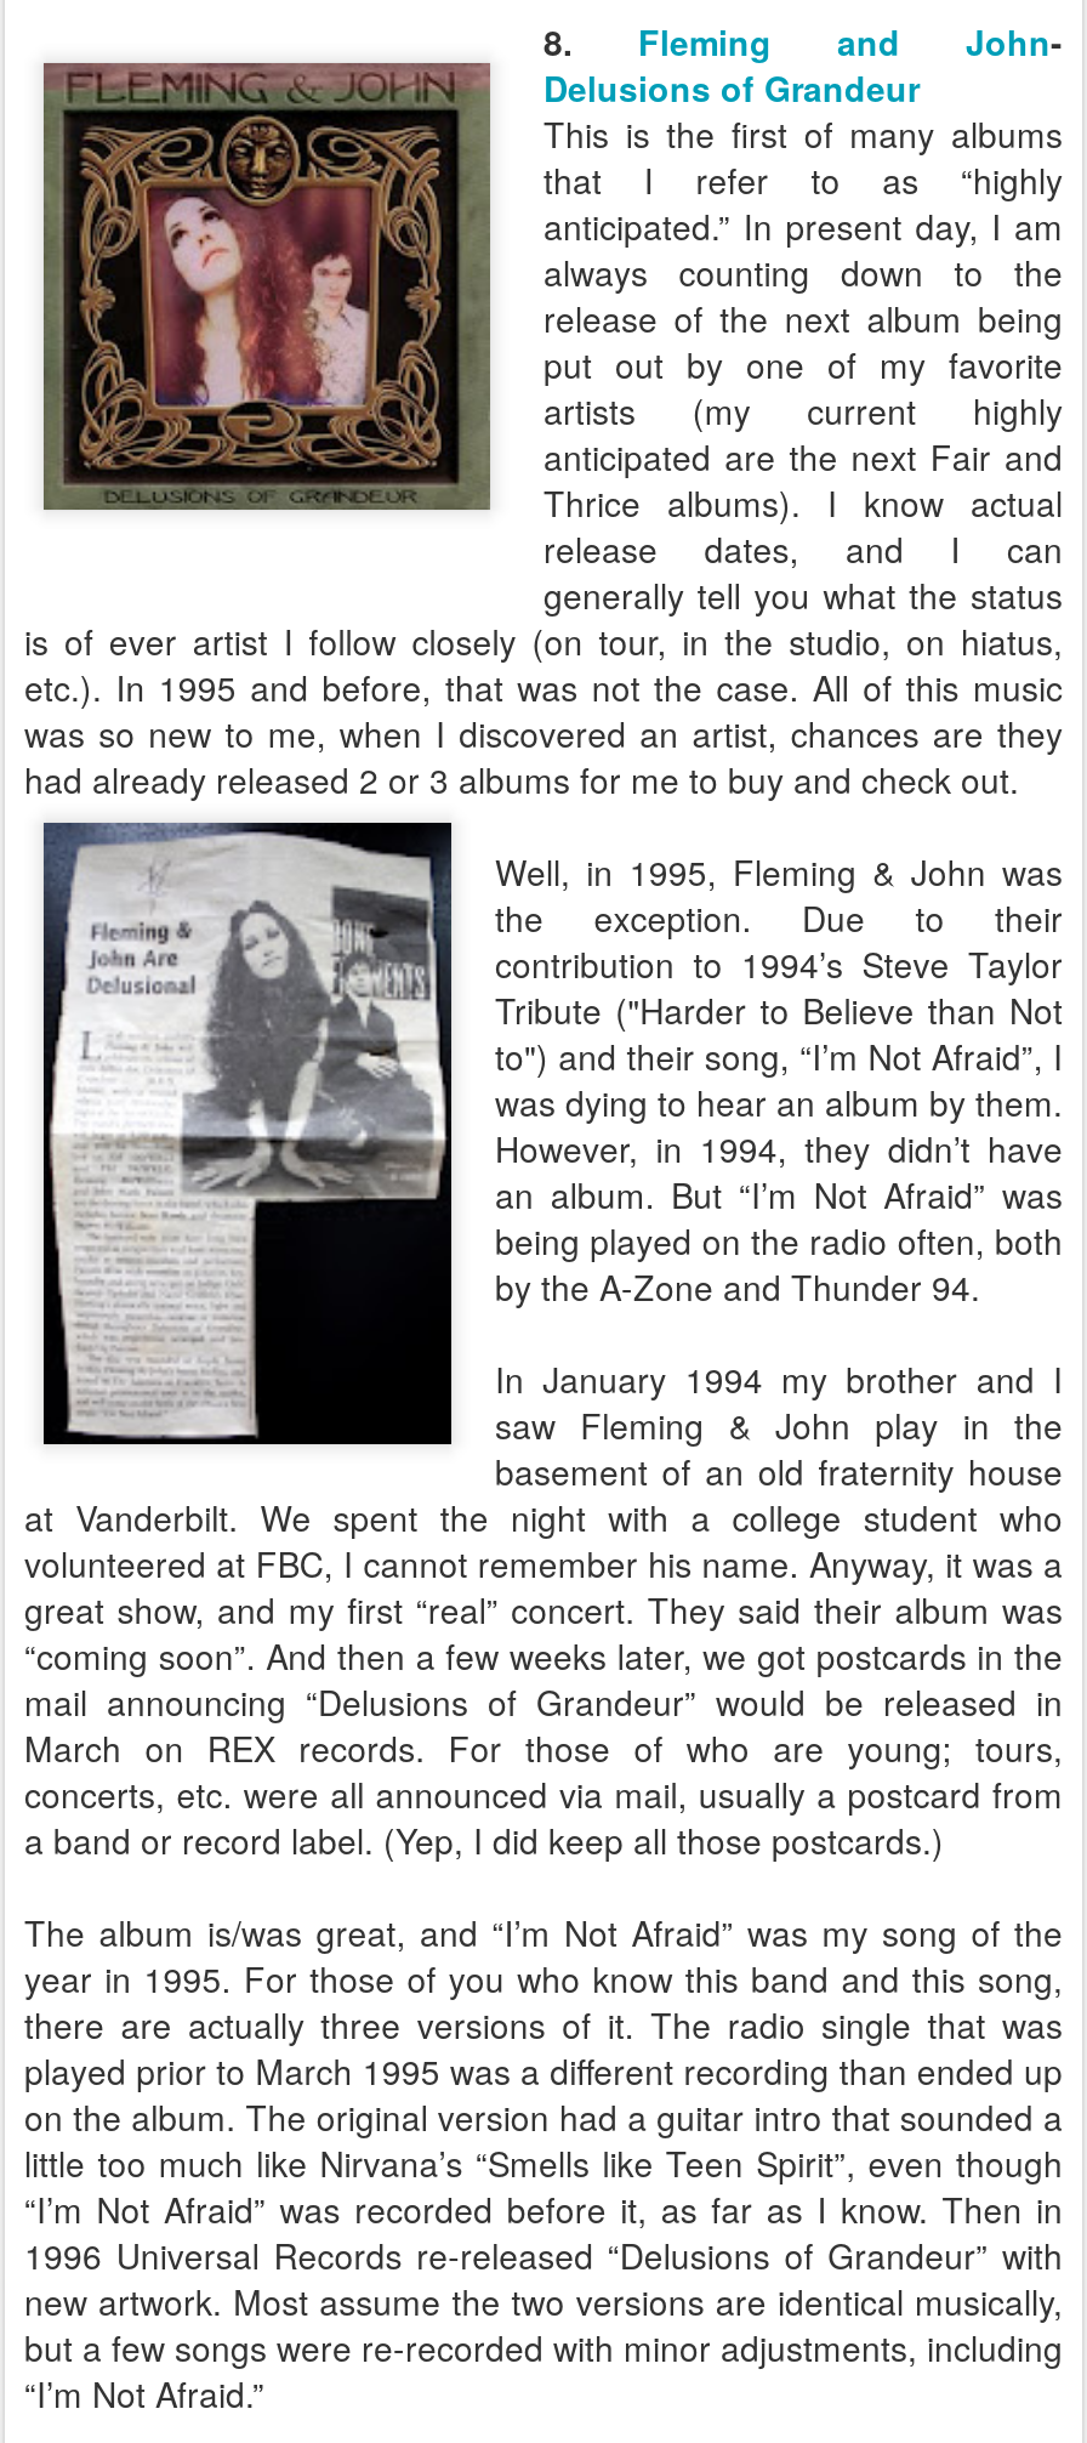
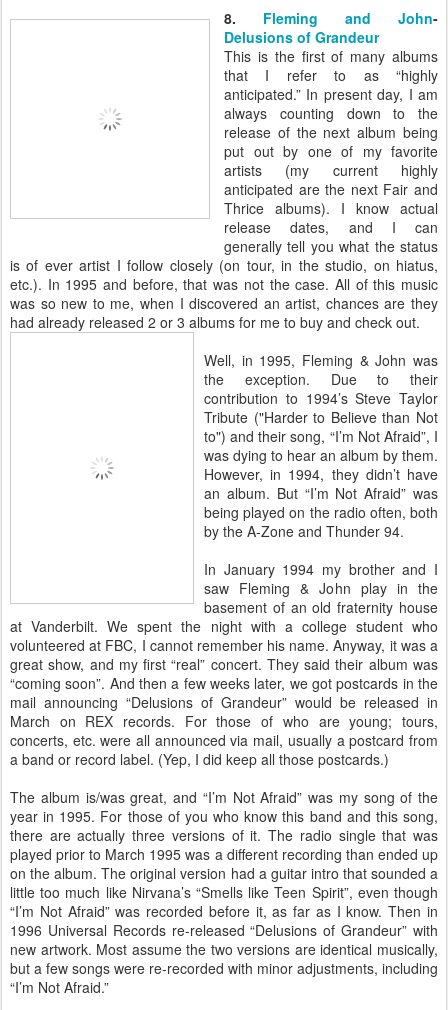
- [image]

- [image]
